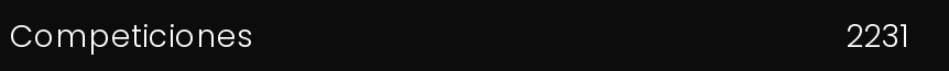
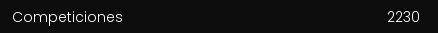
- 2231
+ 2230
